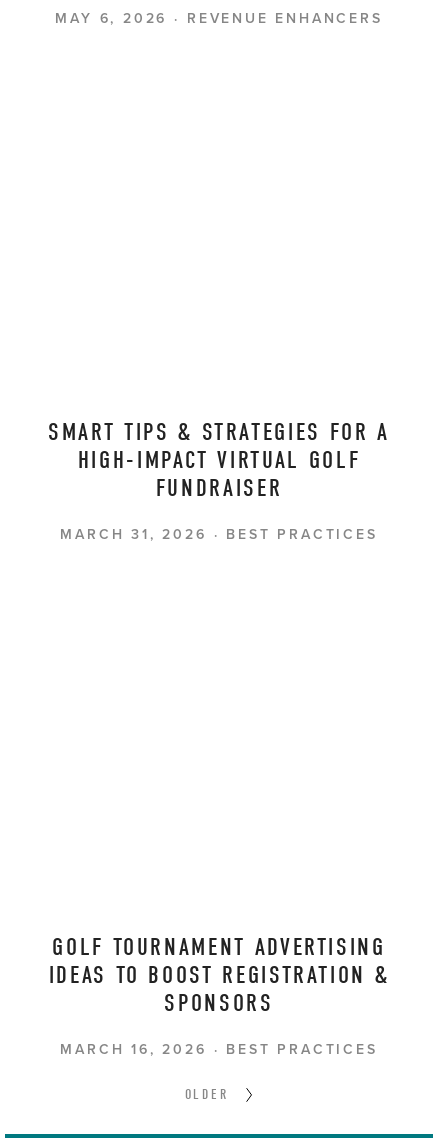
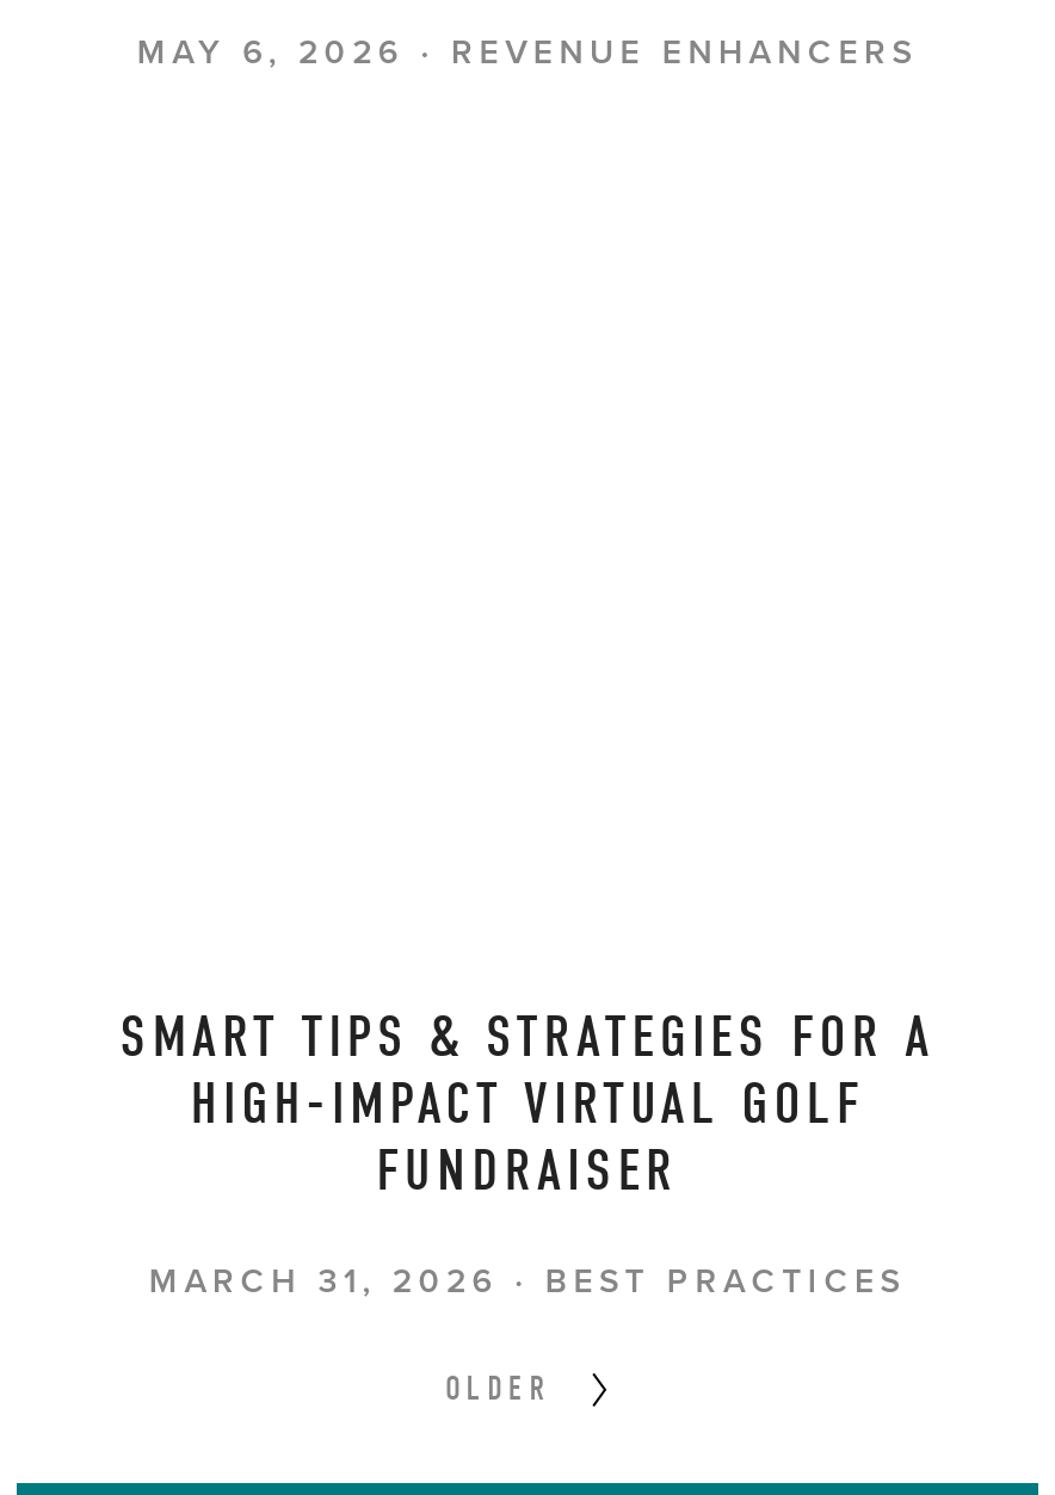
- GOLF TOURNAMENT ADVERTISING
- IDEAS TO BOOST REGISTRATION &
- SPONSORS
- BEST PRACTICES
- MARCH 16, 2026
